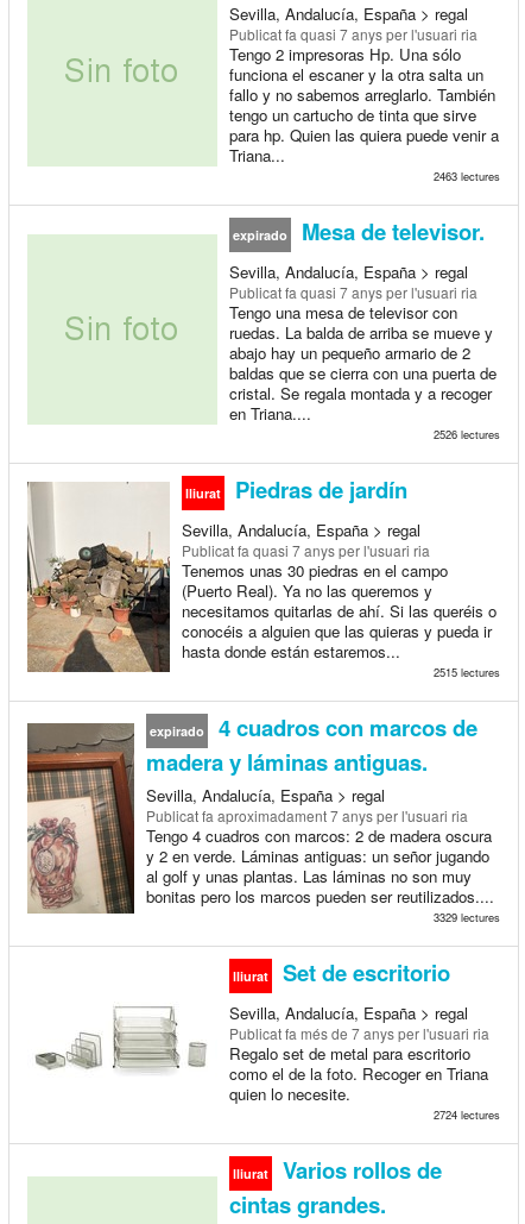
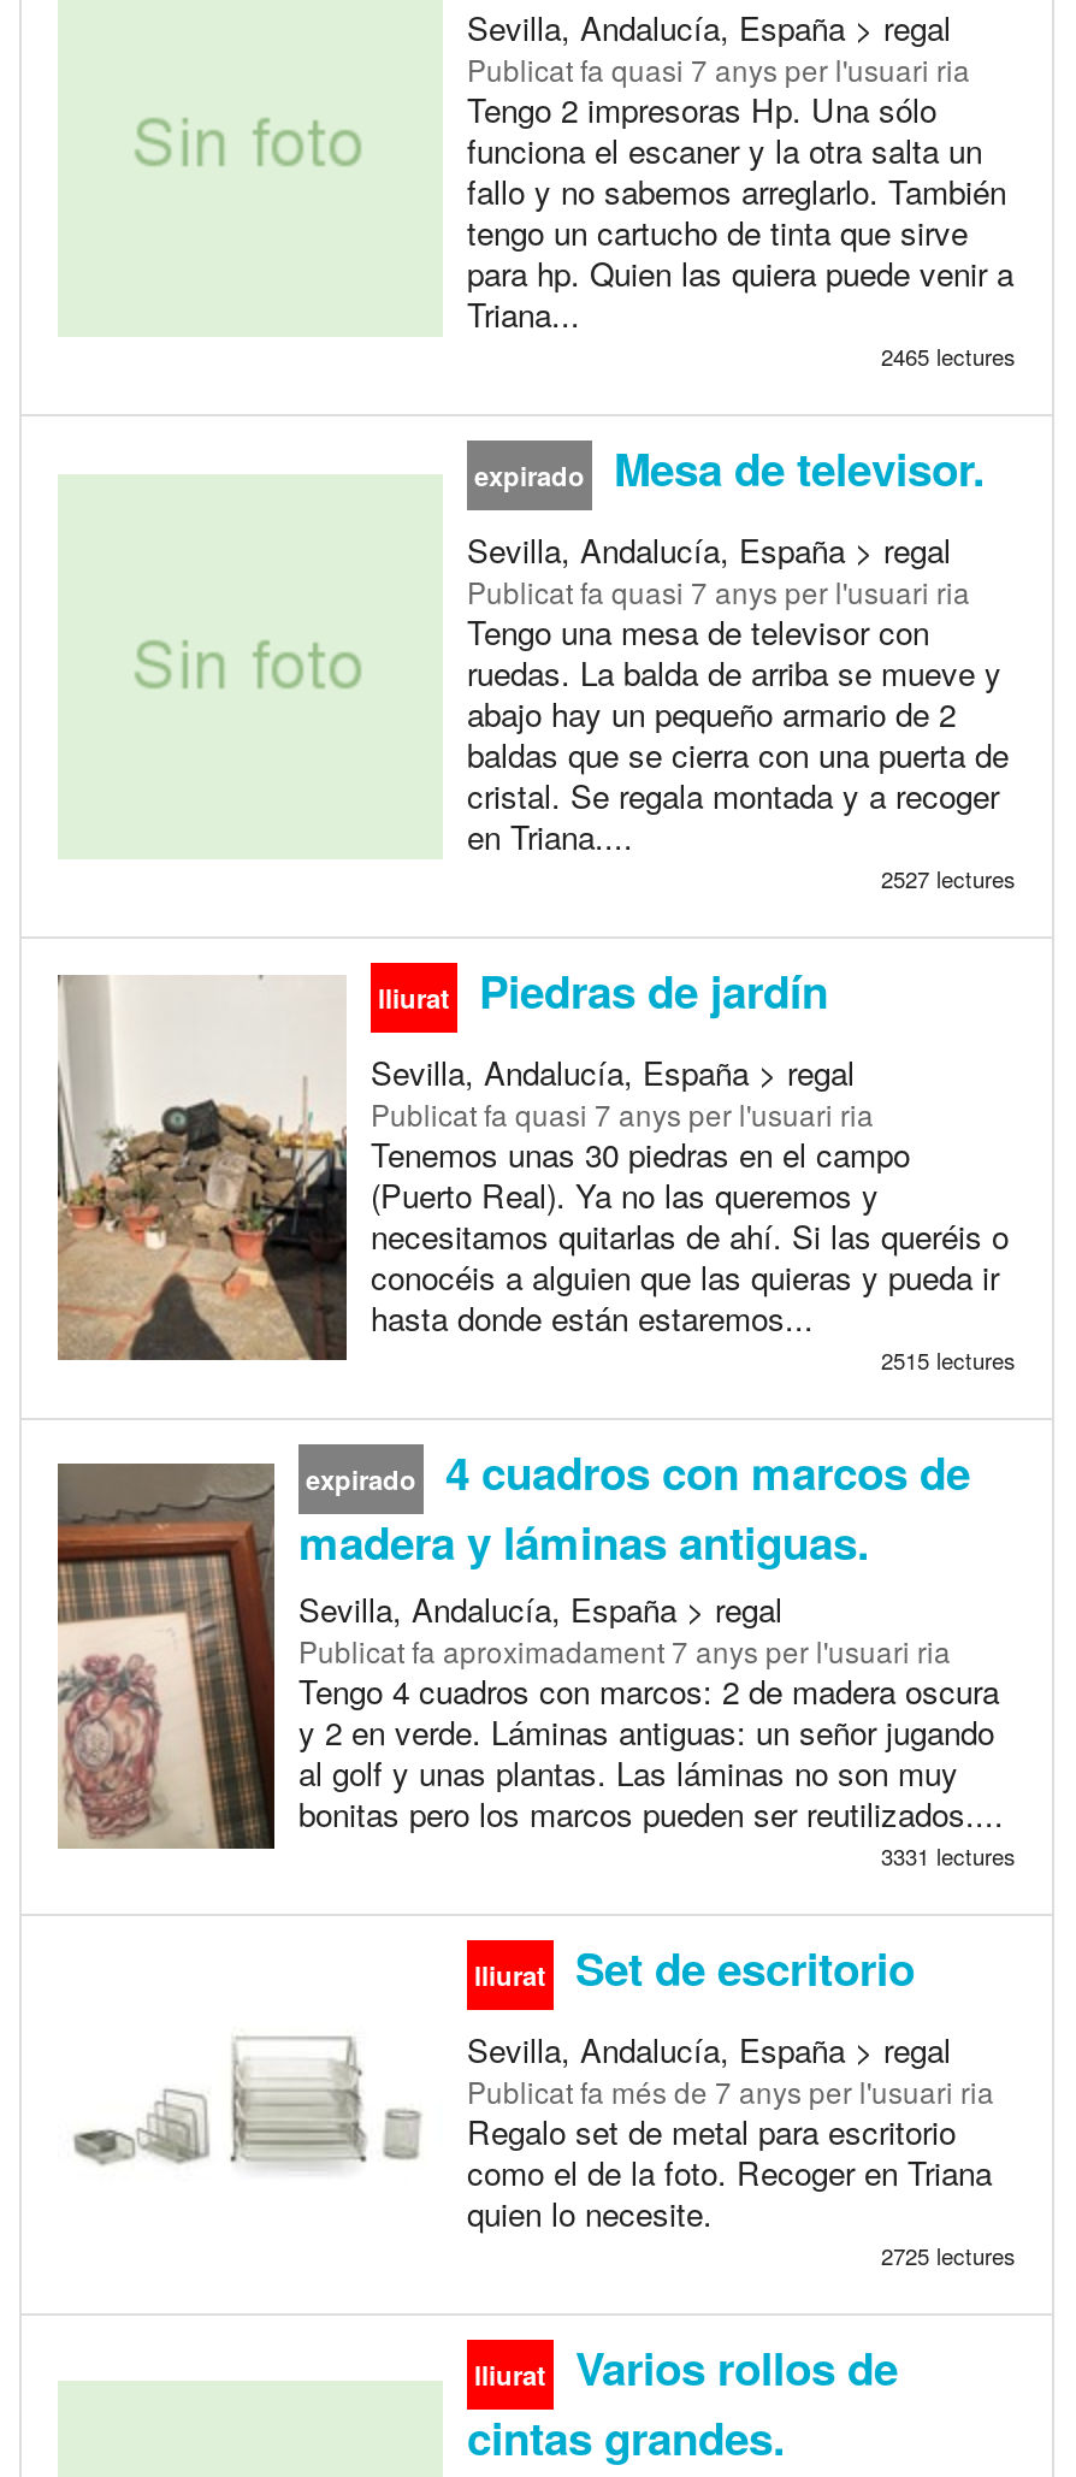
- 2463 lectures
+ 2465 lectures

- 2526 lectures
+ 2527 lectures

- 3329 lectures
+ 3331 lectures

- 2724 lectures
+ 2725 lectures
